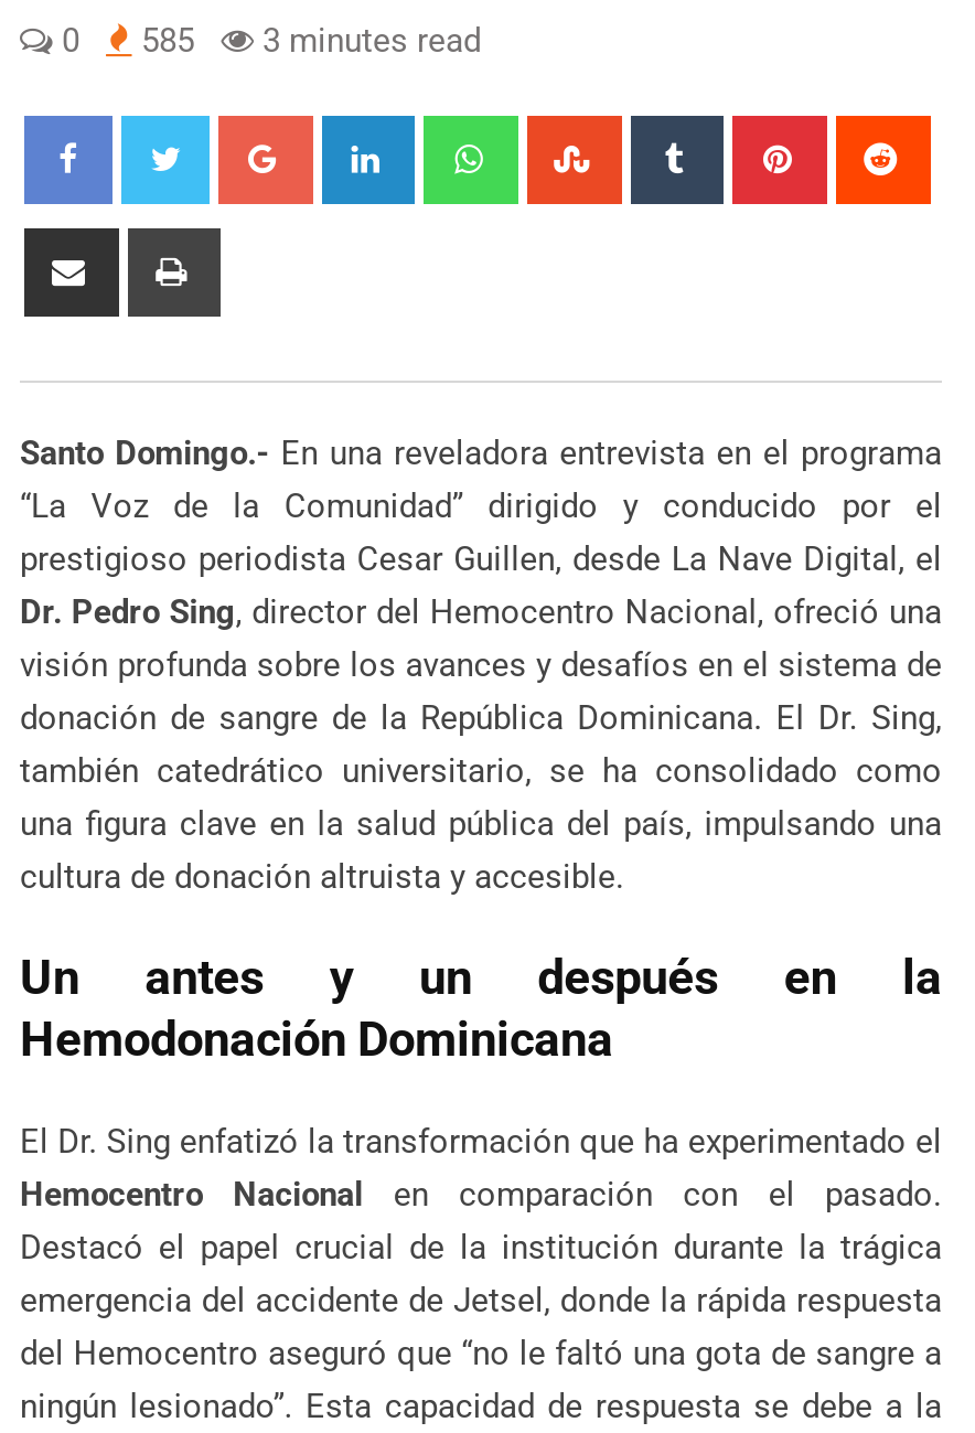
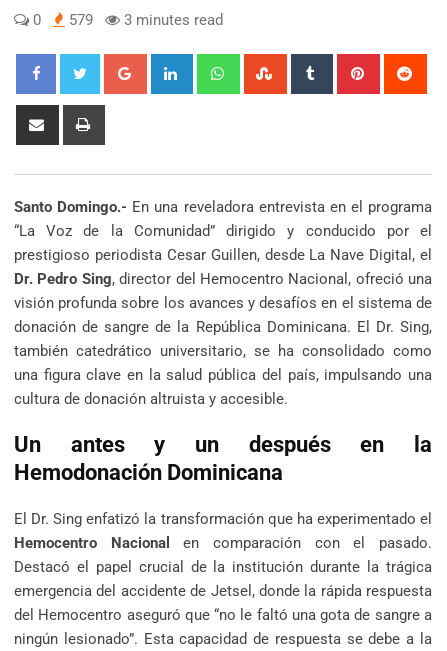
- 0 585 3 minutes read
+ 0 579 3 minutes read
